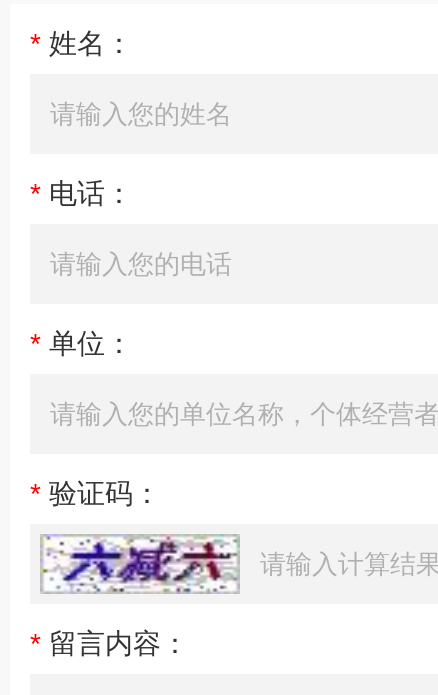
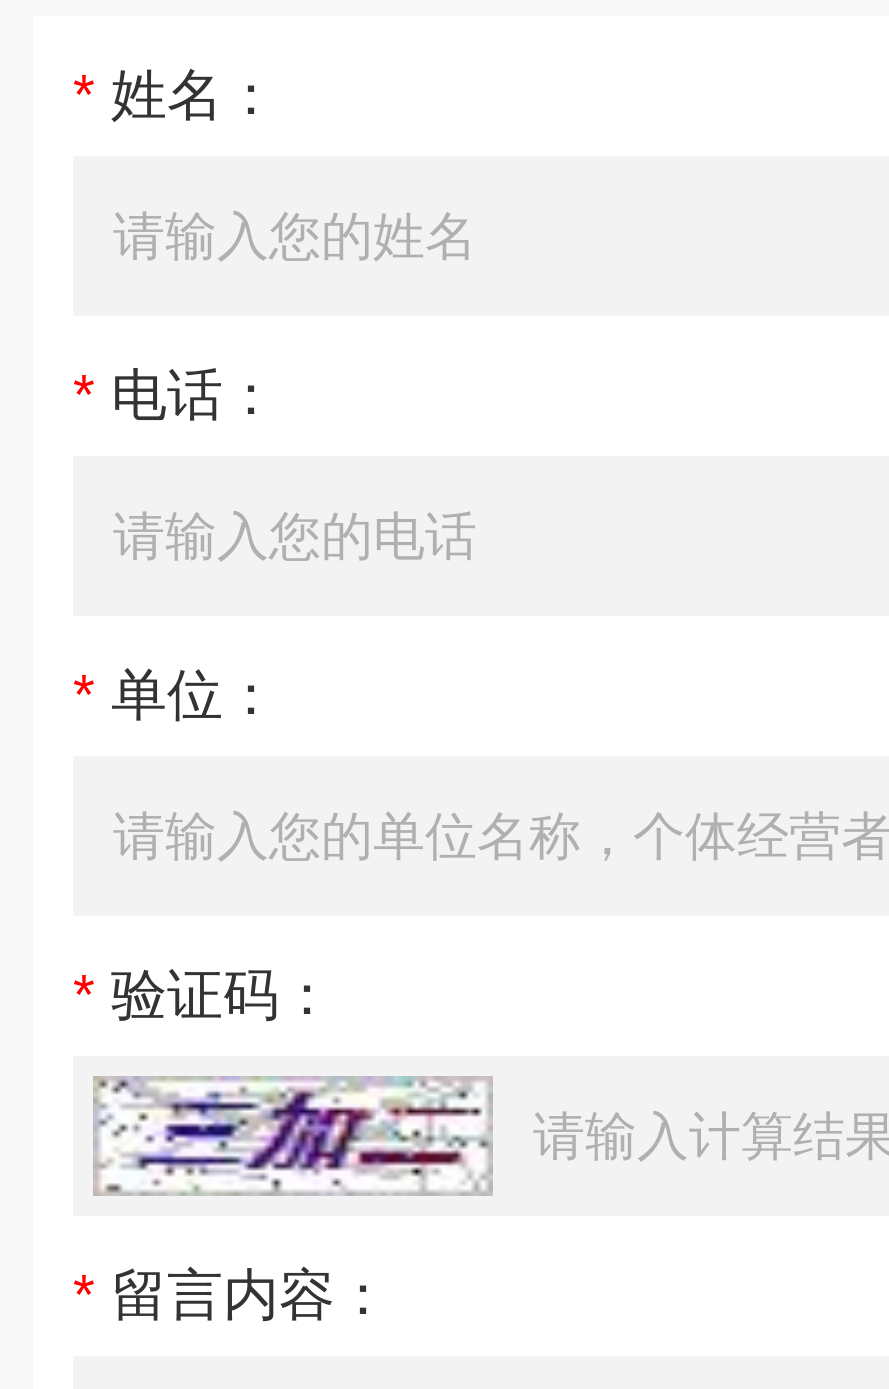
- [image]
+ [image]
